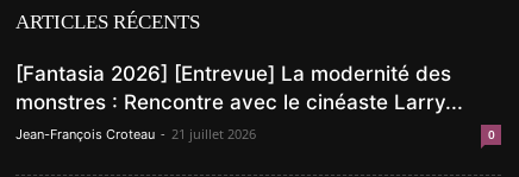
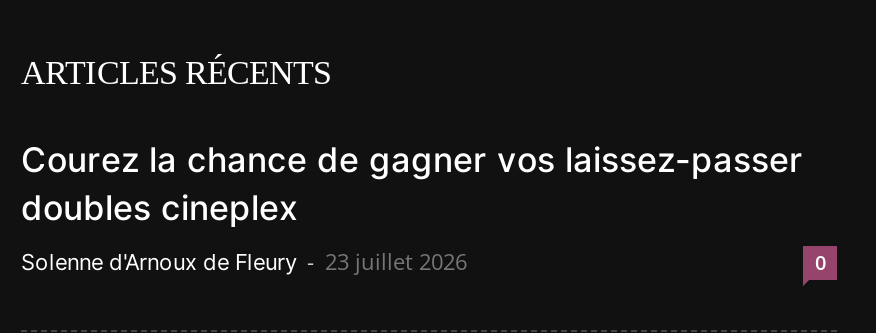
- [Fantasia 2026] [Entrevue] La modernité des
- monstres : Rencontre avec le cinéaste Larry...
- Jean-François Croteau - 21 juillet 2026
+ Courez la chance de gagner vos laissez-passer
+ doubles cineplex
+ Solenne d'Arnoux de Fleury - 23 juillet 2026
